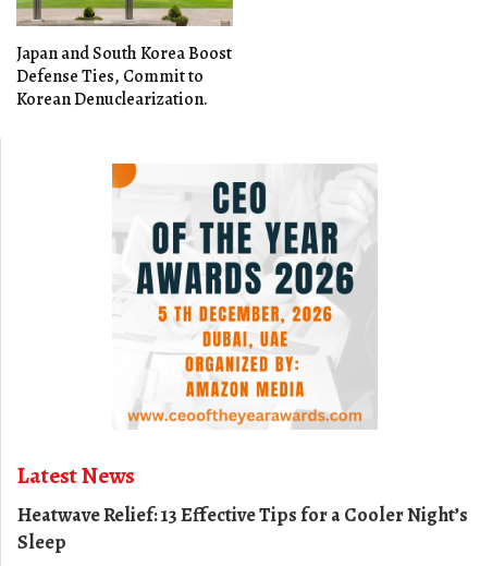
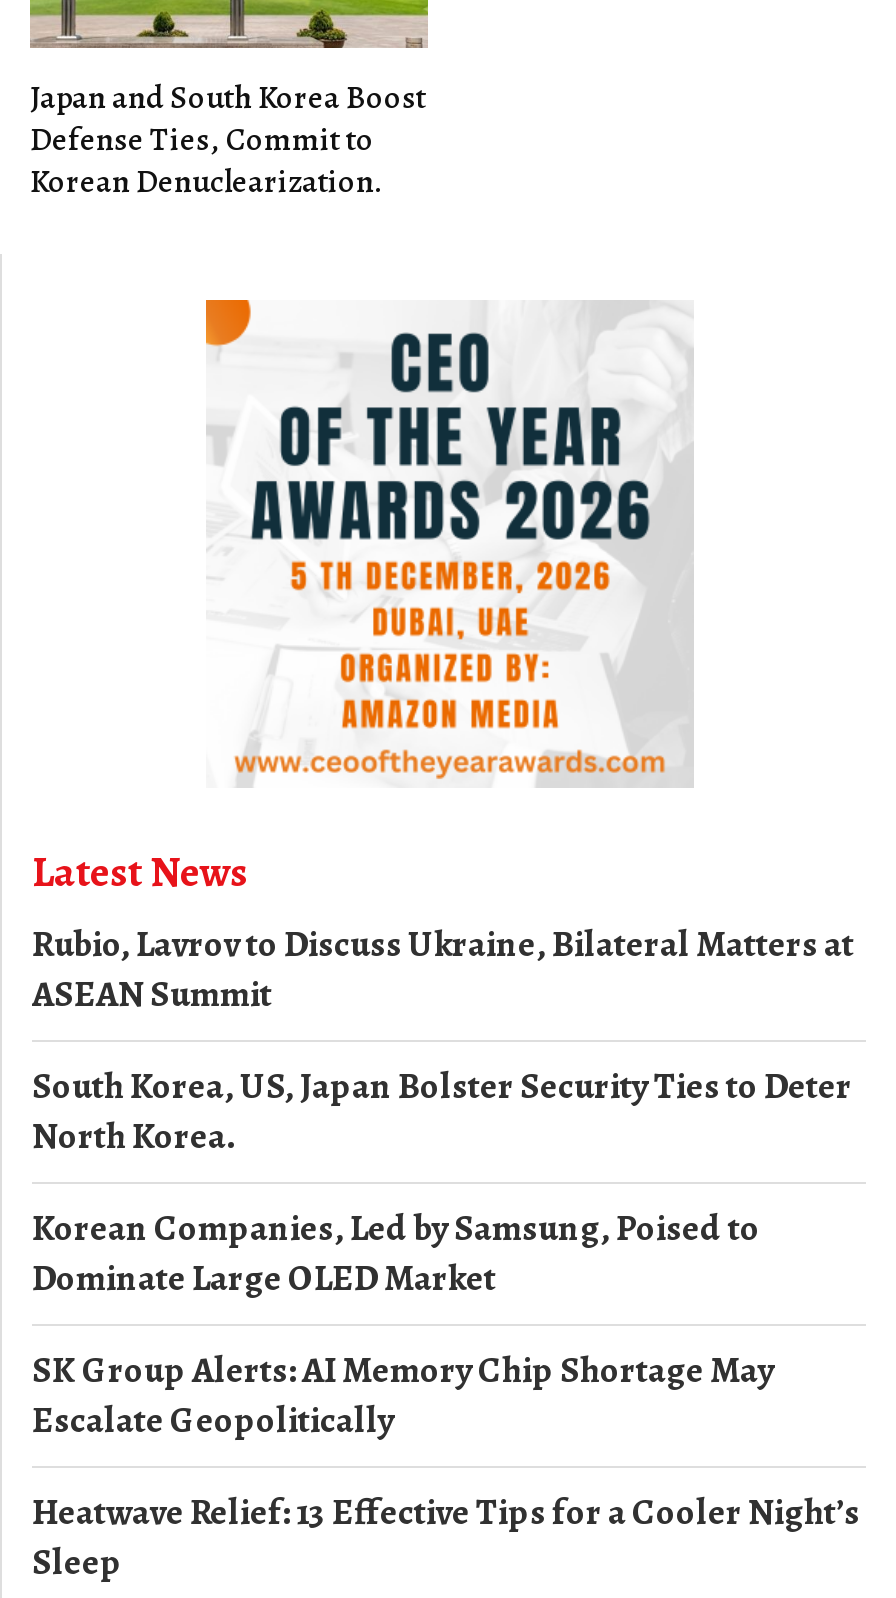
+ Rubio, Lavrov to Discuss Ukraine, Bilateral Matters at
+ ASEAN Summit
+ South Korea, US, Japan Bolster Security Ties to Deter
+ North Korea.
+ Korean Companies, Led by Samsung, Poised to
+ Dominate Large OLED Market
+ SK Group Alerts: AI Memory Chip Shortage May
+ Escalate Geopolitically
